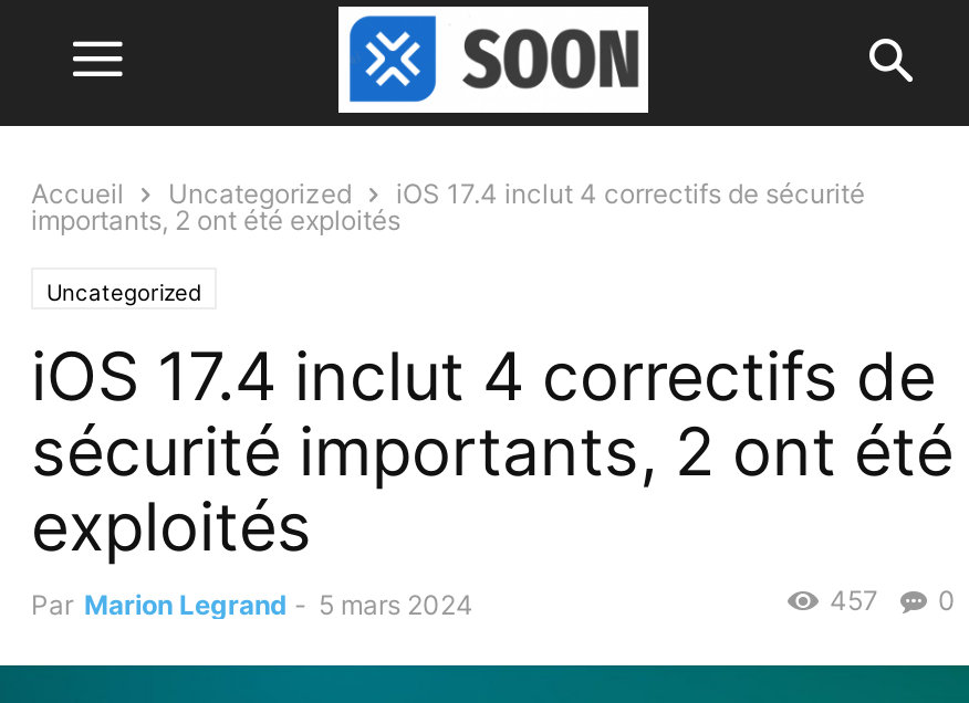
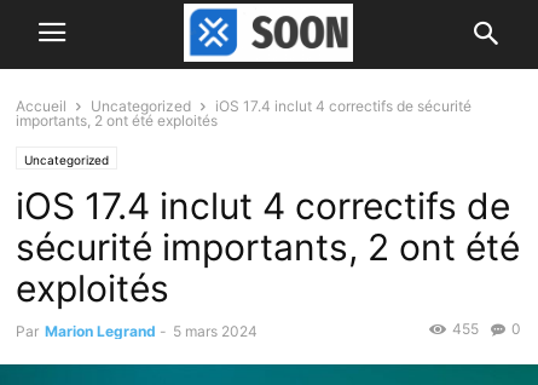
- 457 0
+ 455 0
